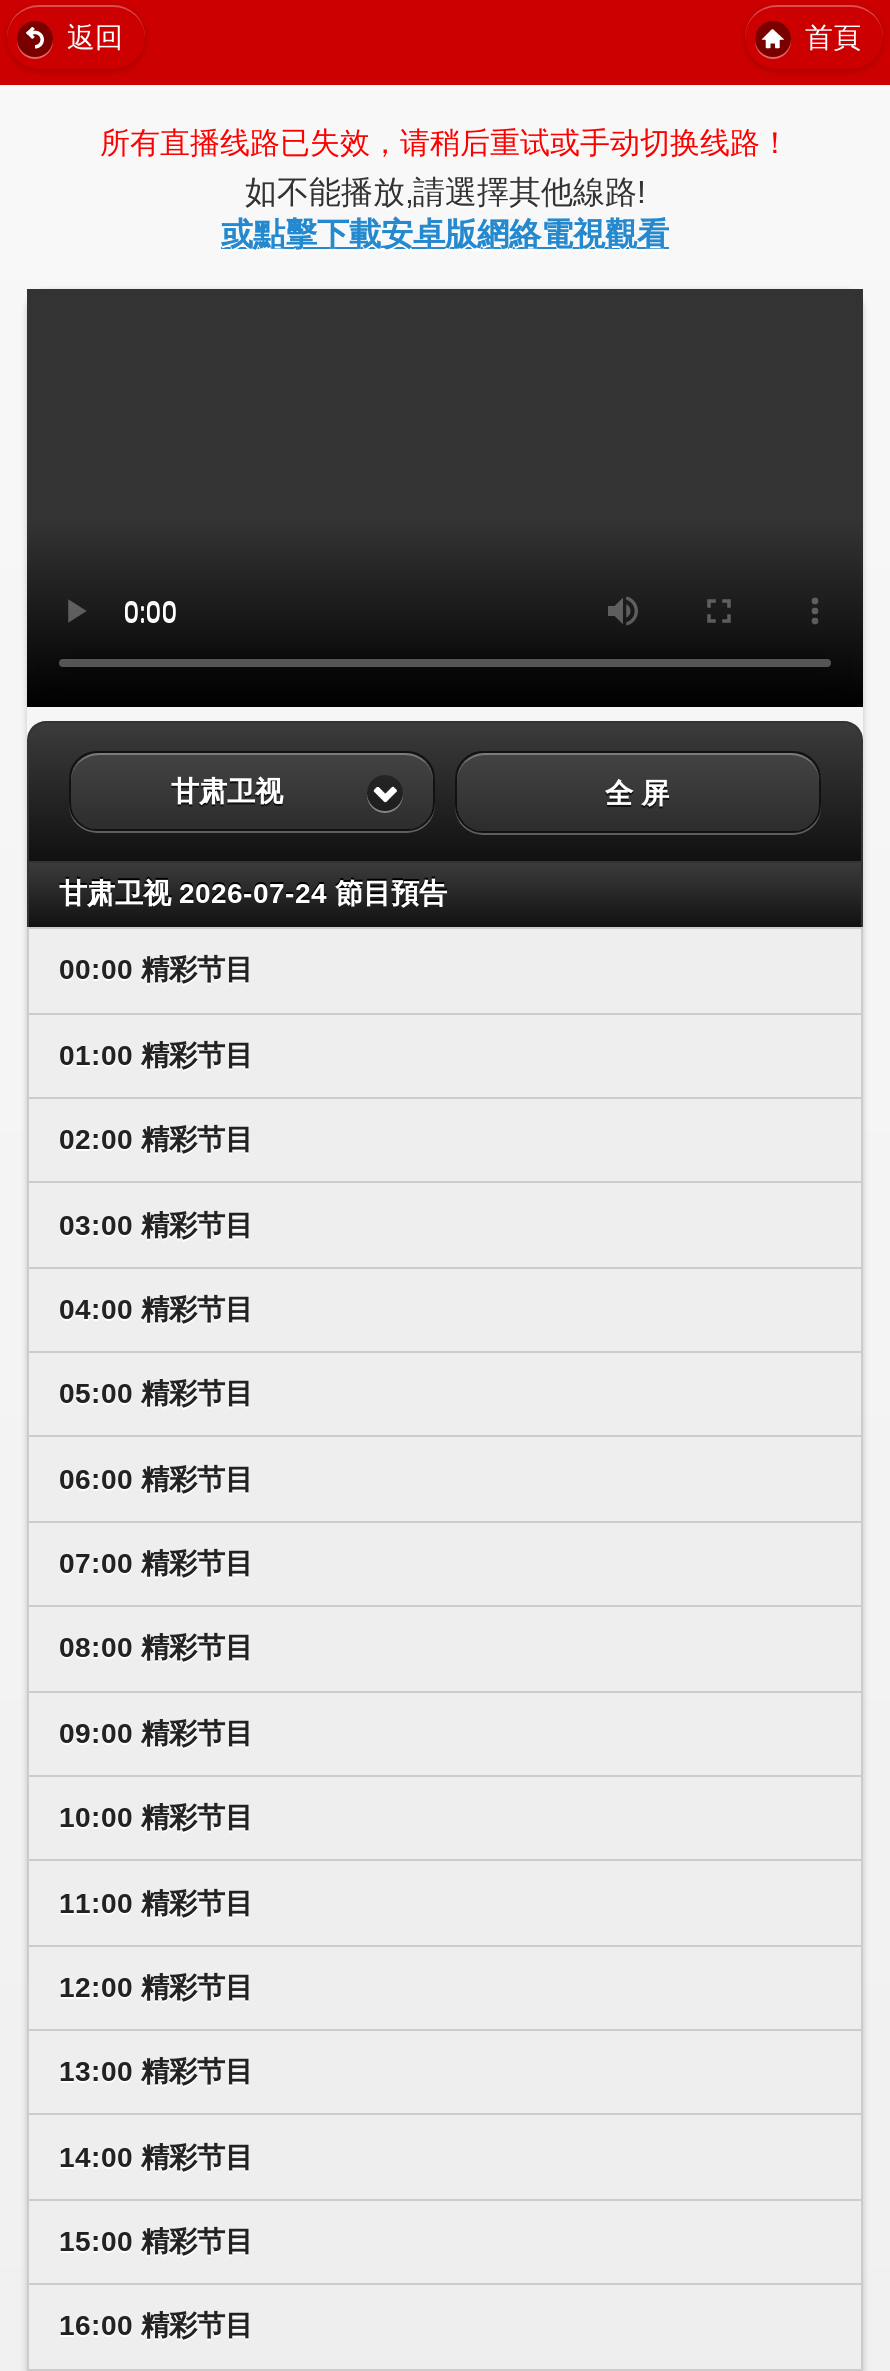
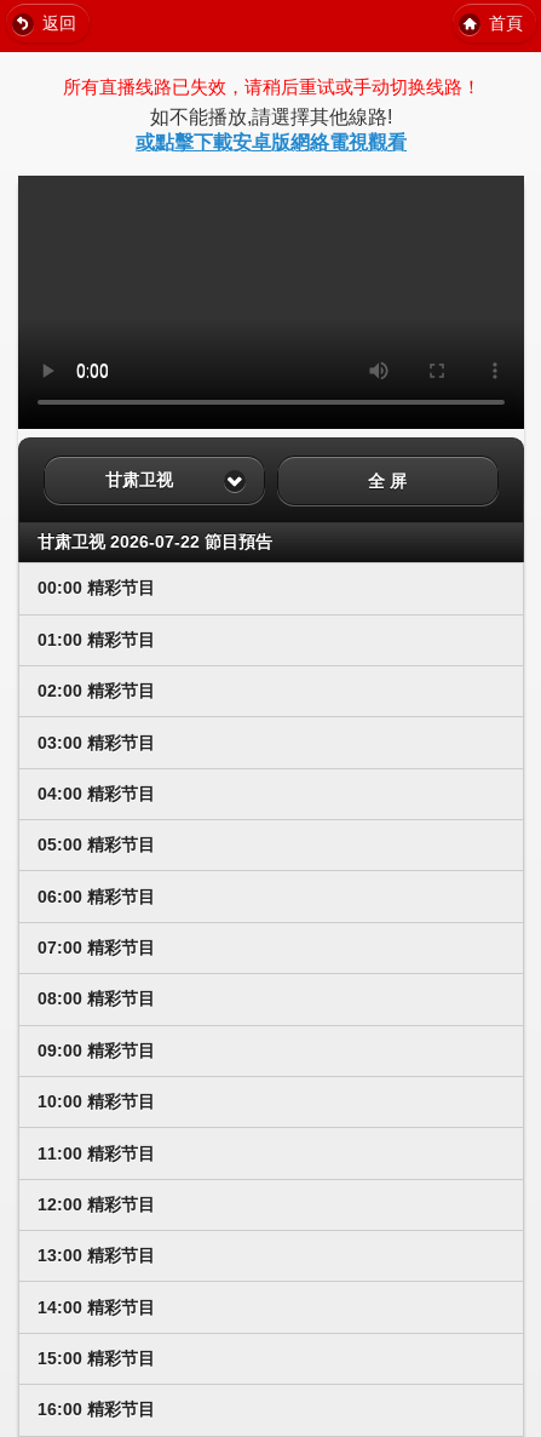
- 甘肃卫视 2026-07-24 節目預告
+ 甘肃卫视 2026-07-22 節目預告
